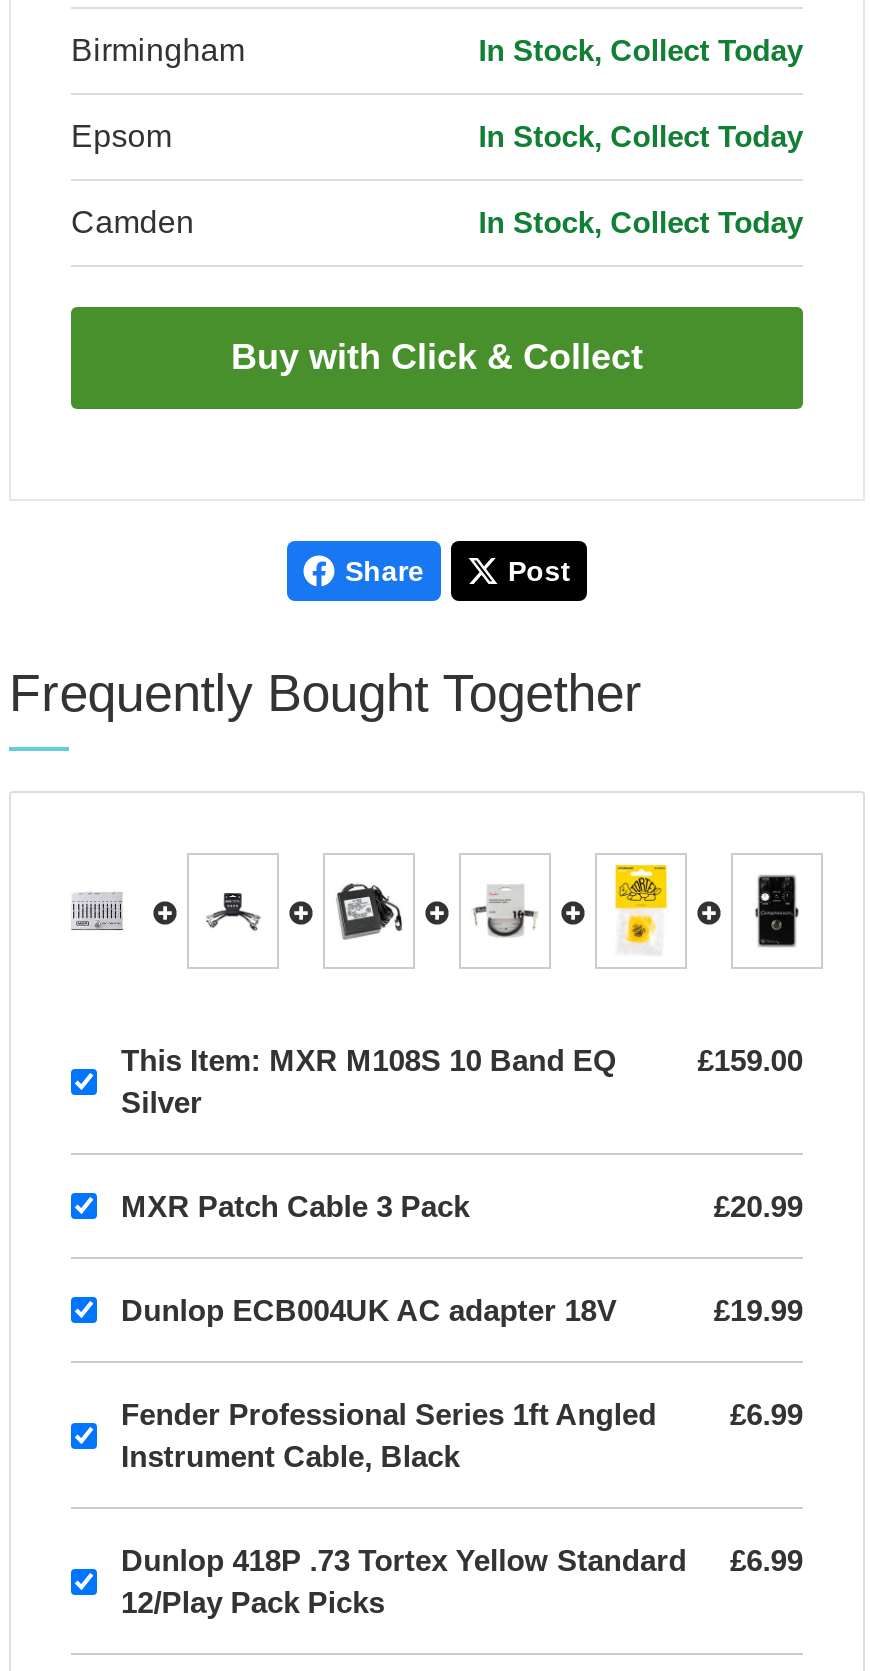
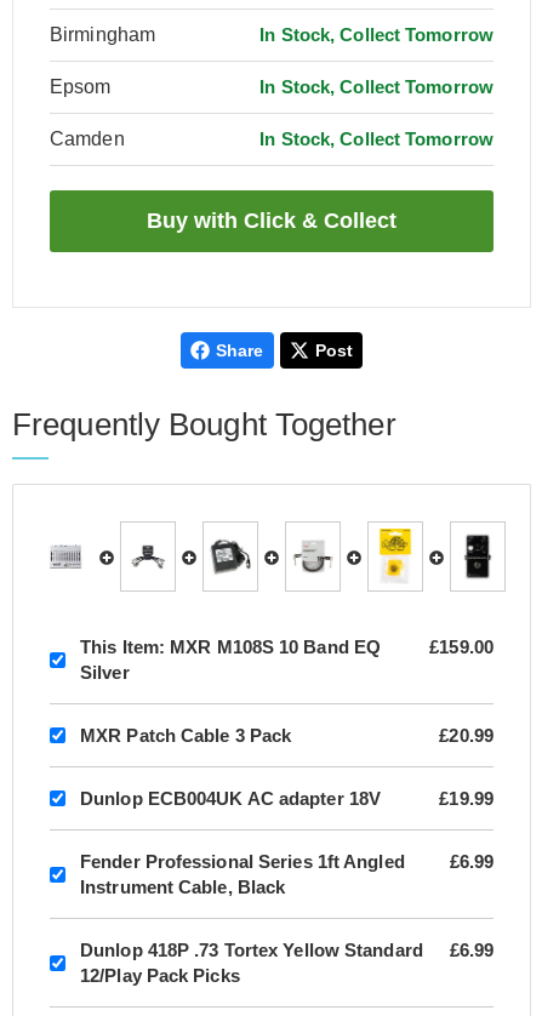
- In Stock, Collect Today
+ In Stock, Collect Tomorrow

- In Stock, Collect Today
+ In Stock, Collect Tomorrow

- In Stock, Collect Today
+ In Stock, Collect Tomorrow
